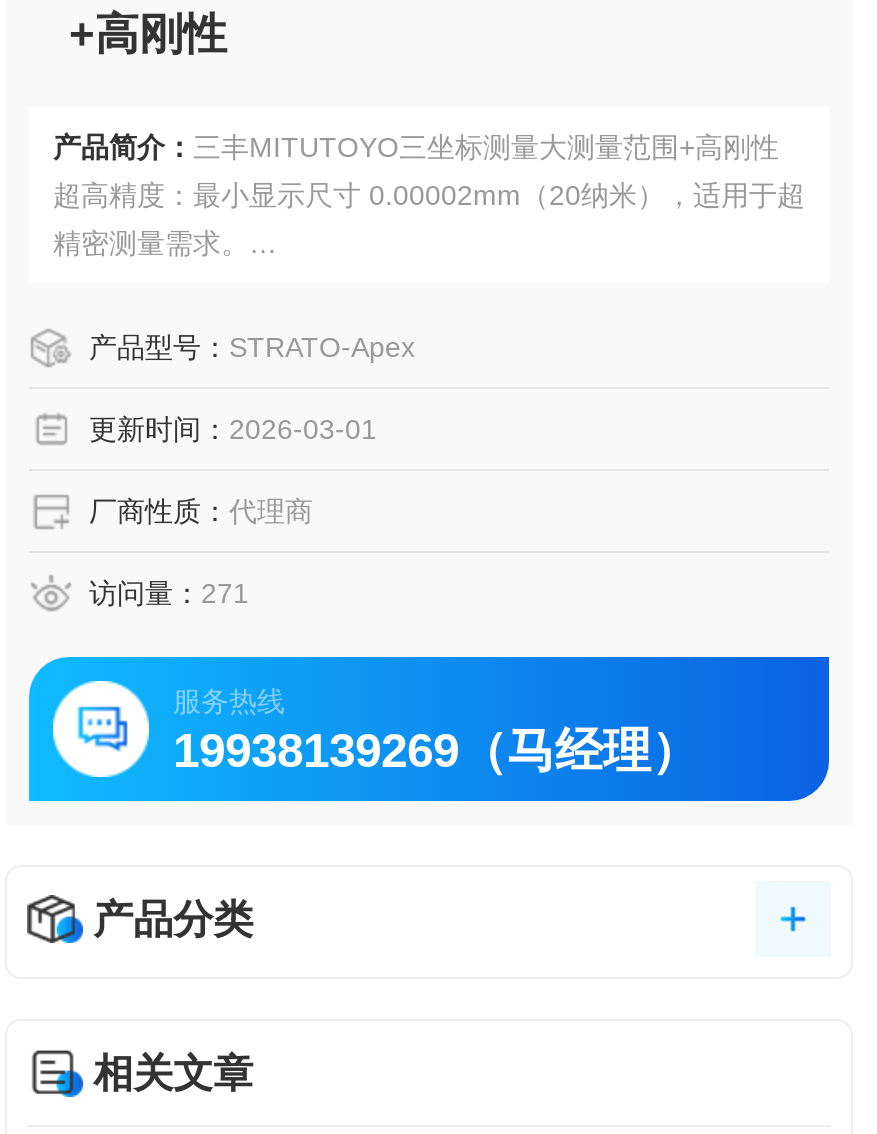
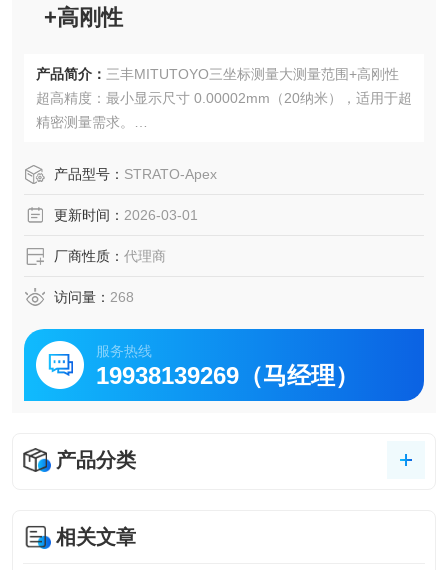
- 访问量：271
+ 访问量：268
